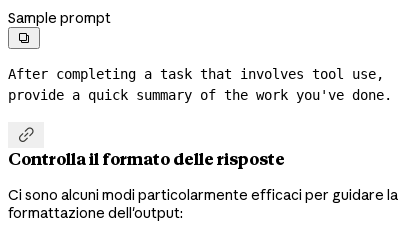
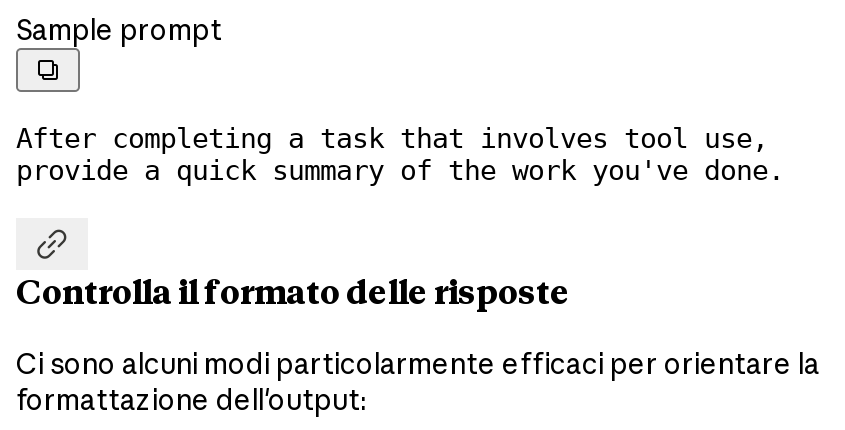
- Ci sono alcuni modi particolarmente efficaci per guidare la
+ Ci sono alcuni modi particolarmente efficaci per orientare la
